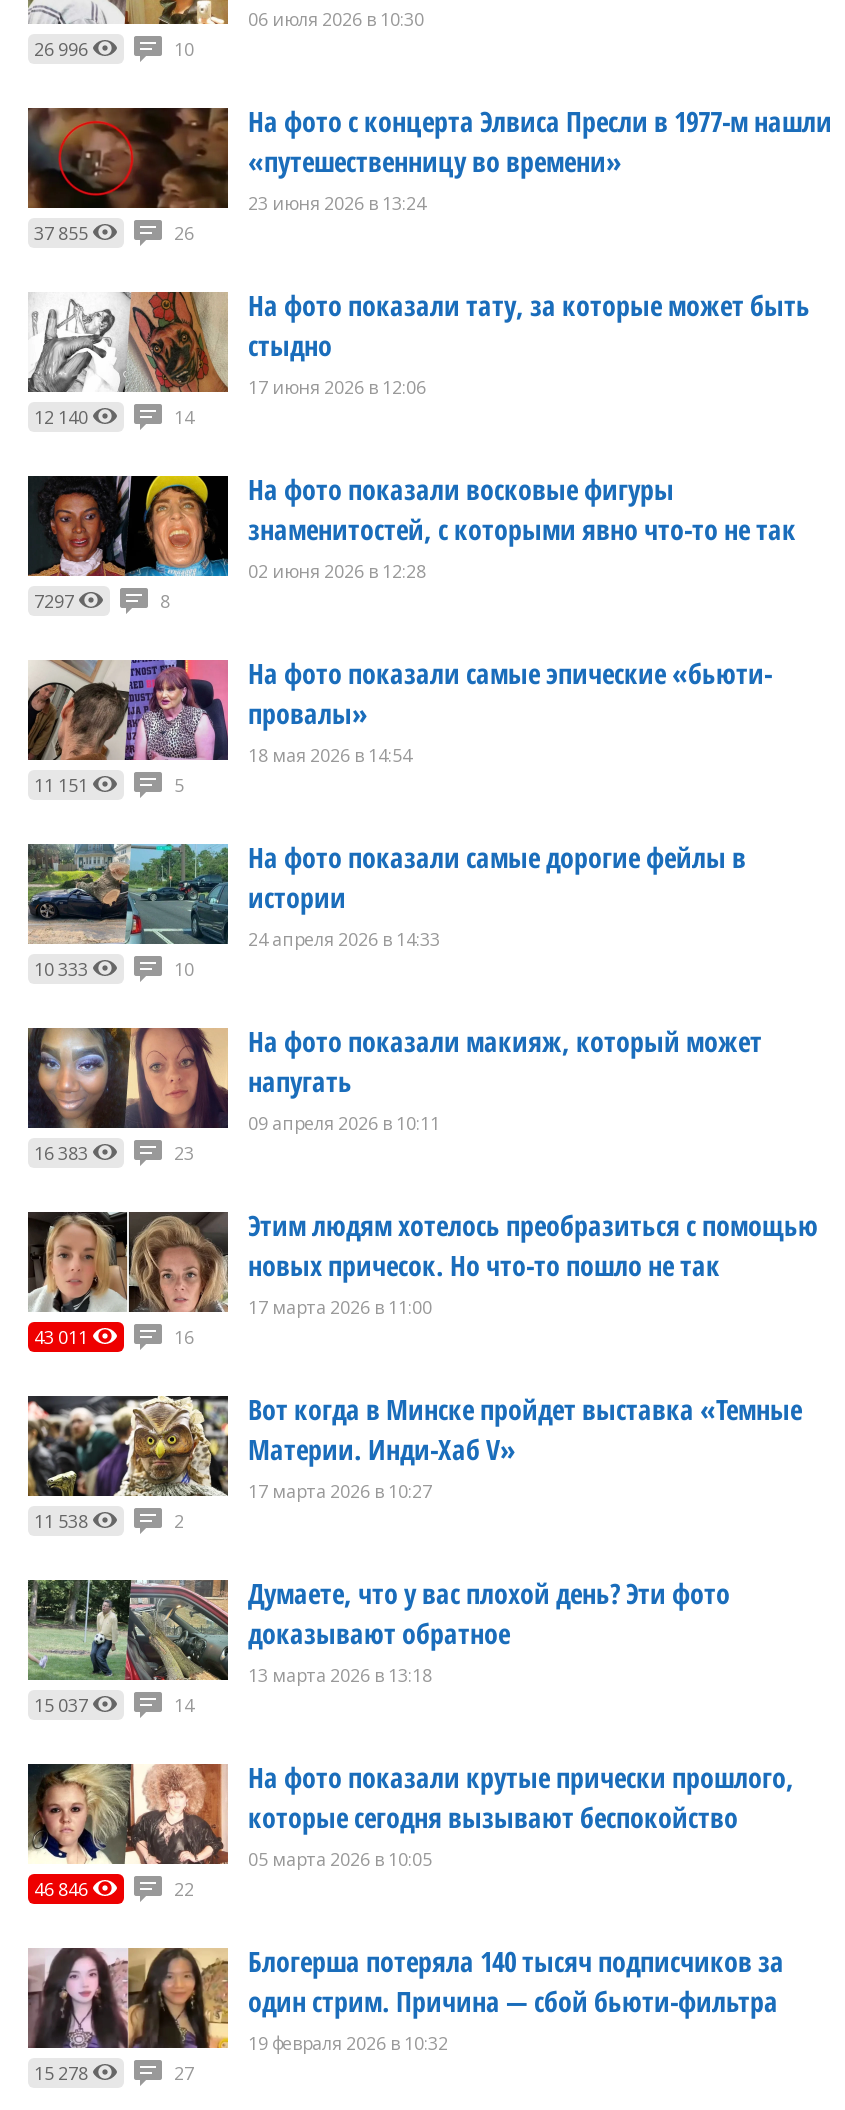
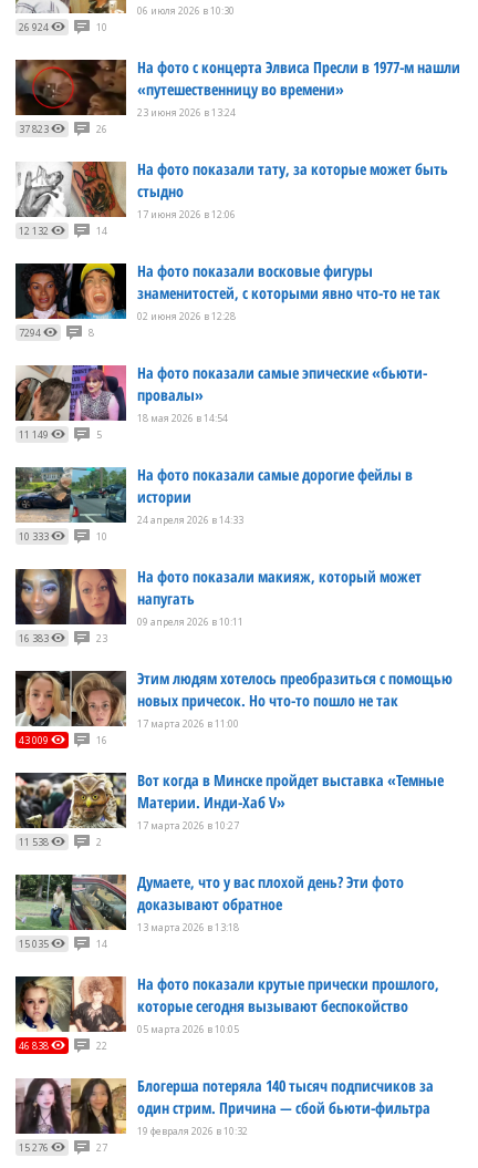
- 26 996
+ 26 924

- 37 855
+ 37 823

- 12 140
+ 12 132

- 7297
+ 7294

- 11 151
+ 11 149

- 43 011
+ 43 009

- 15 037
+ 15 035

- 46 846
+ 46 838

- 15 278
+ 15 276
